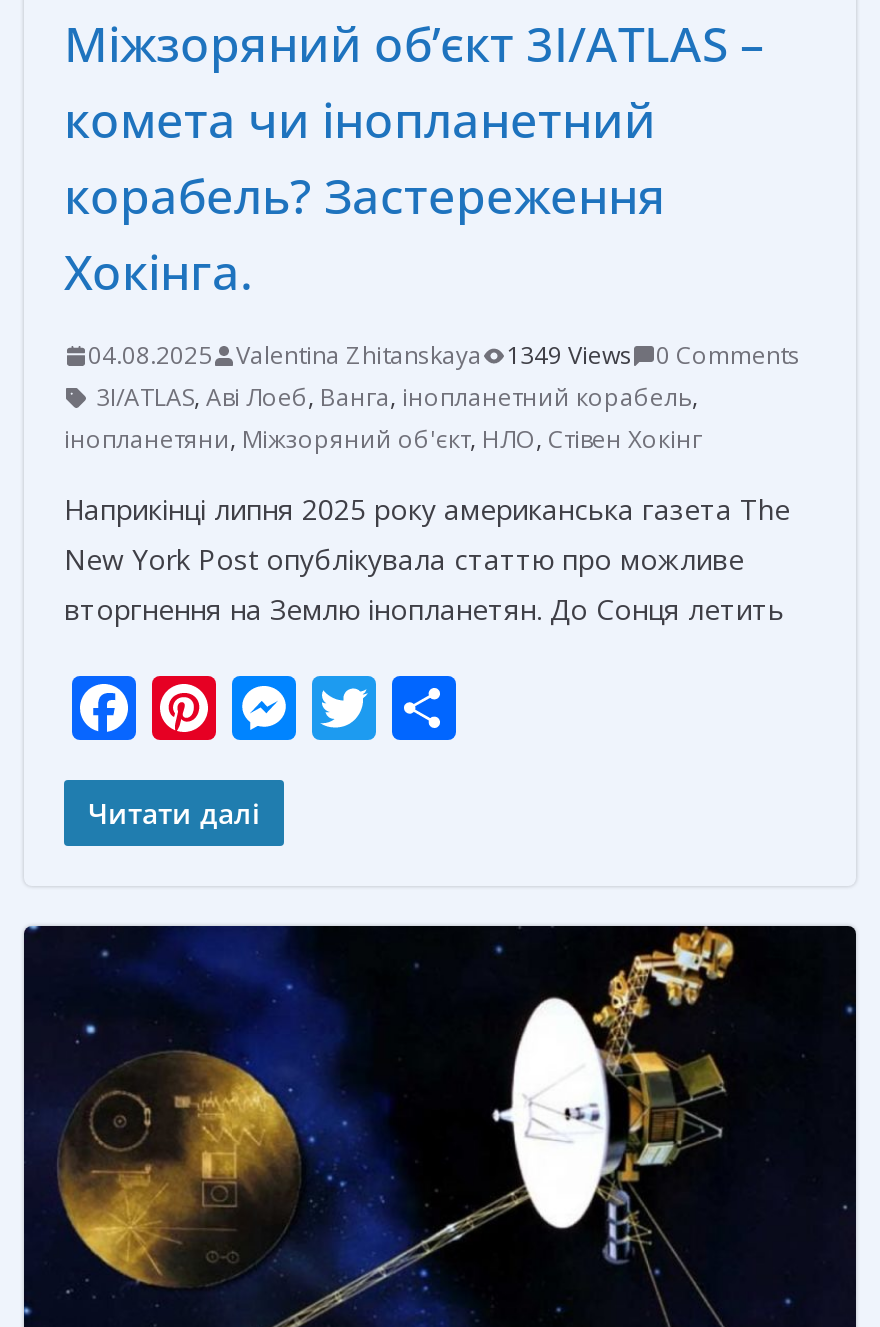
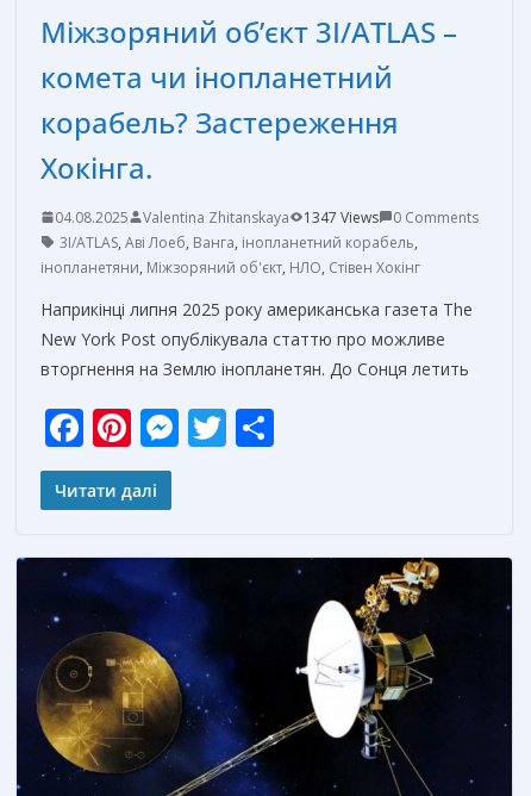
- 04.08.2025 Valentina Zhitanskaya 1349 Views 0 Comments
+ 04.08.2025 Valentina Zhitanskaya 1347 Views 0 Comments
